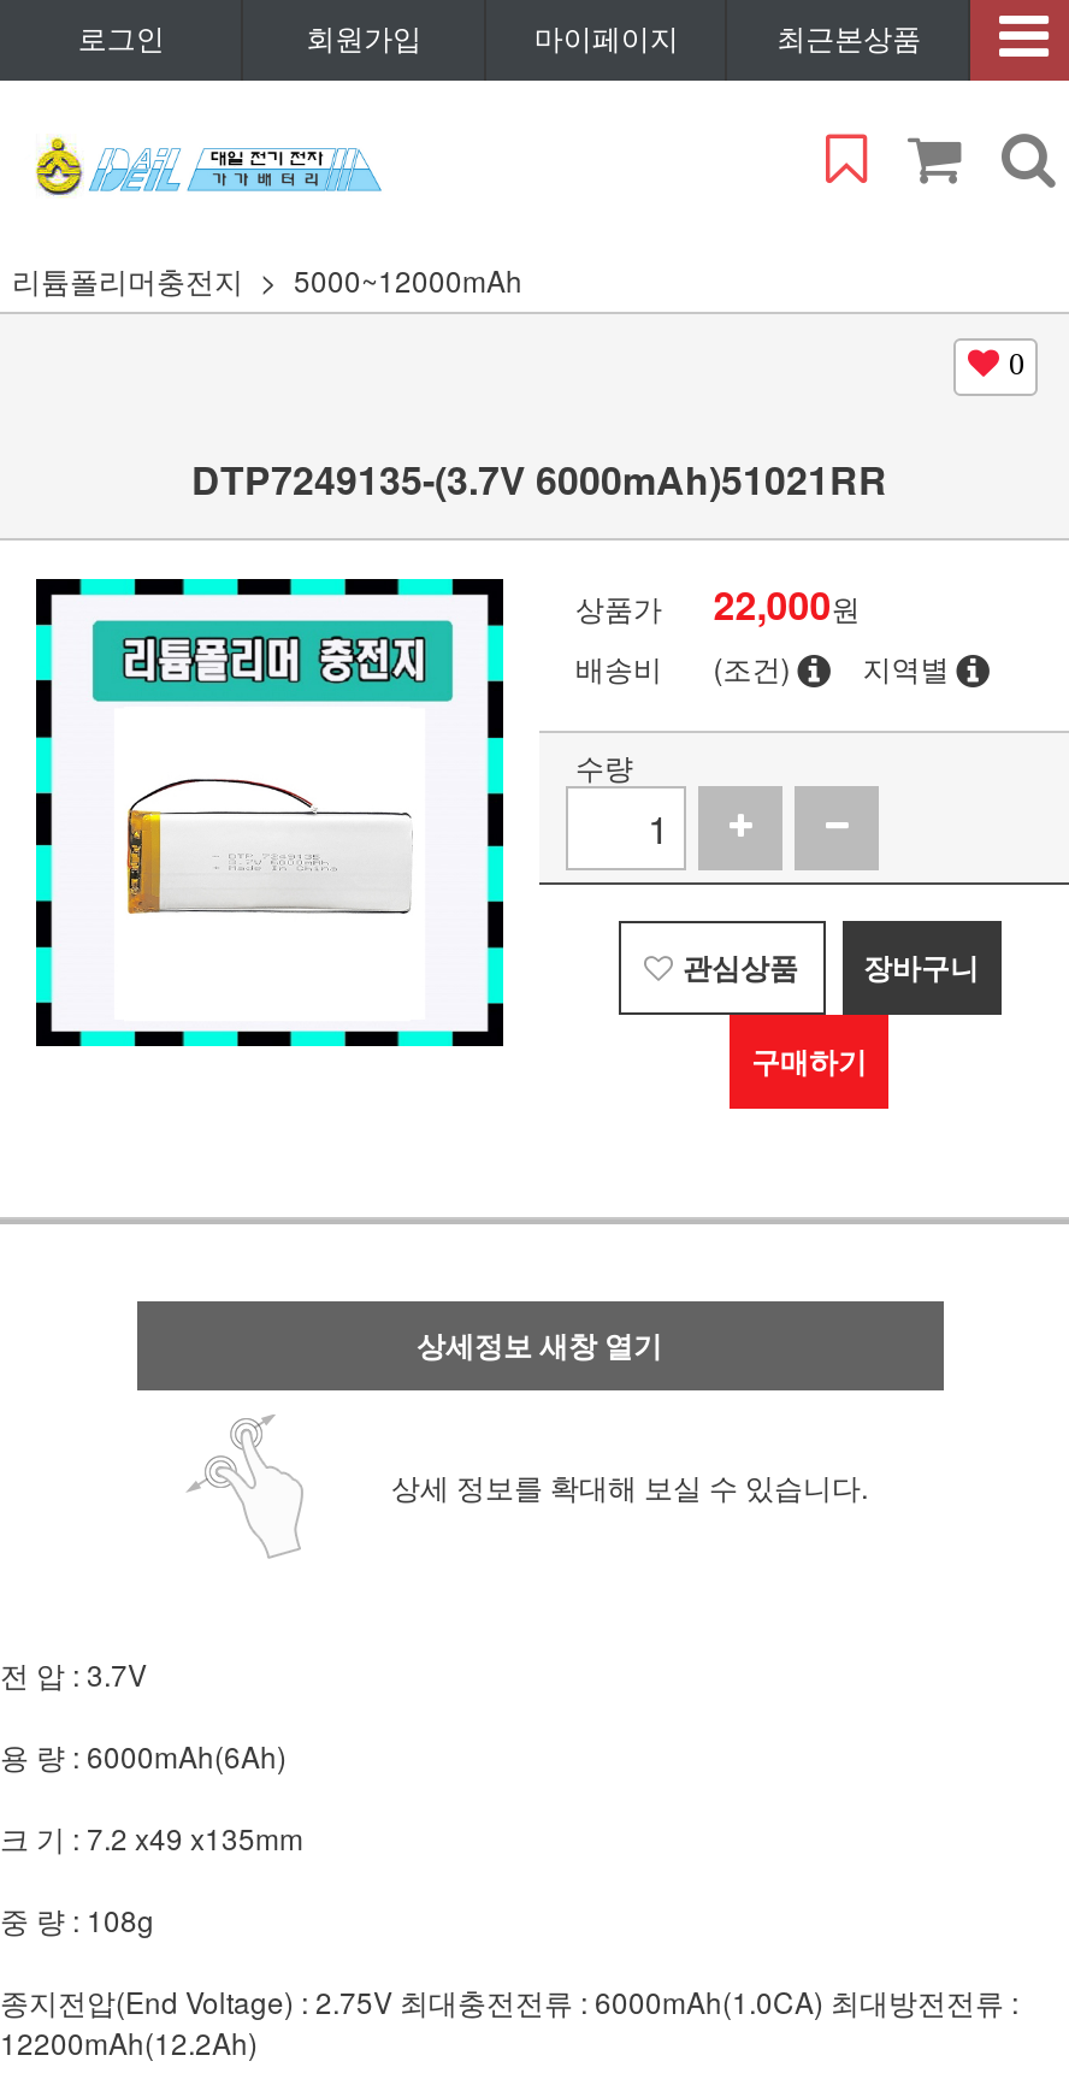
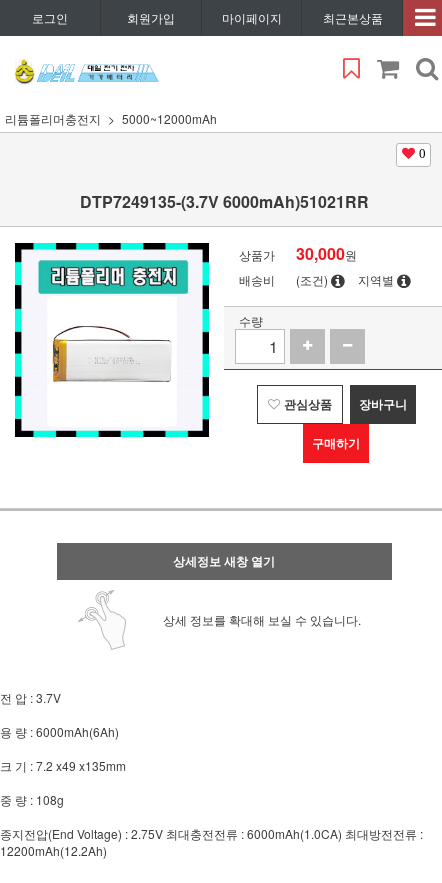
- 상품가 22,000원
+ 상품가 30,000원
